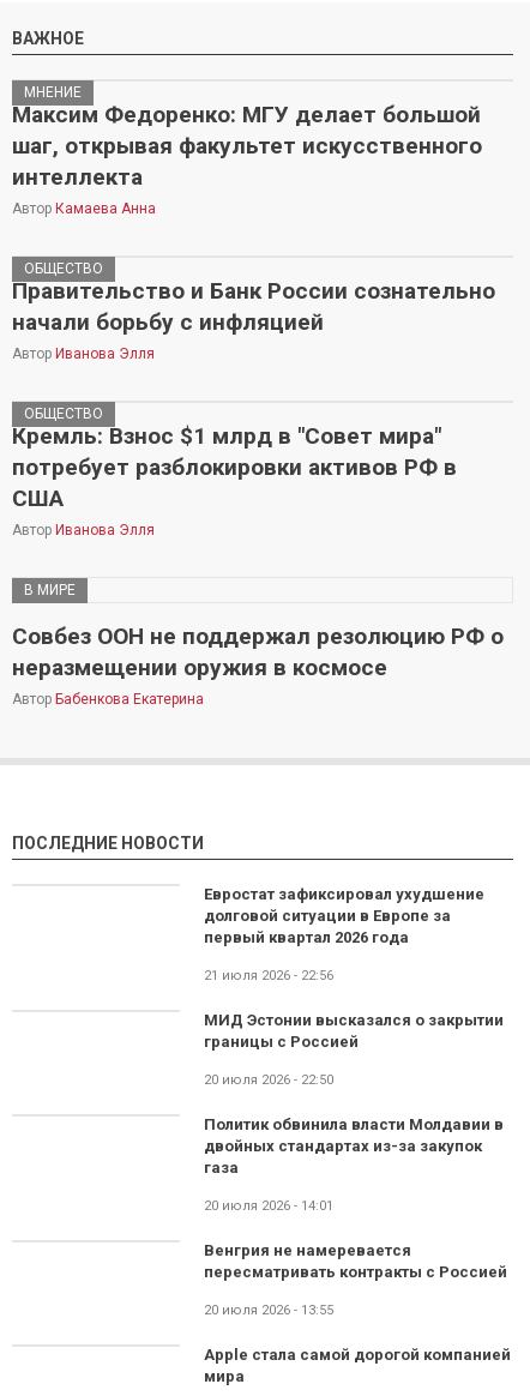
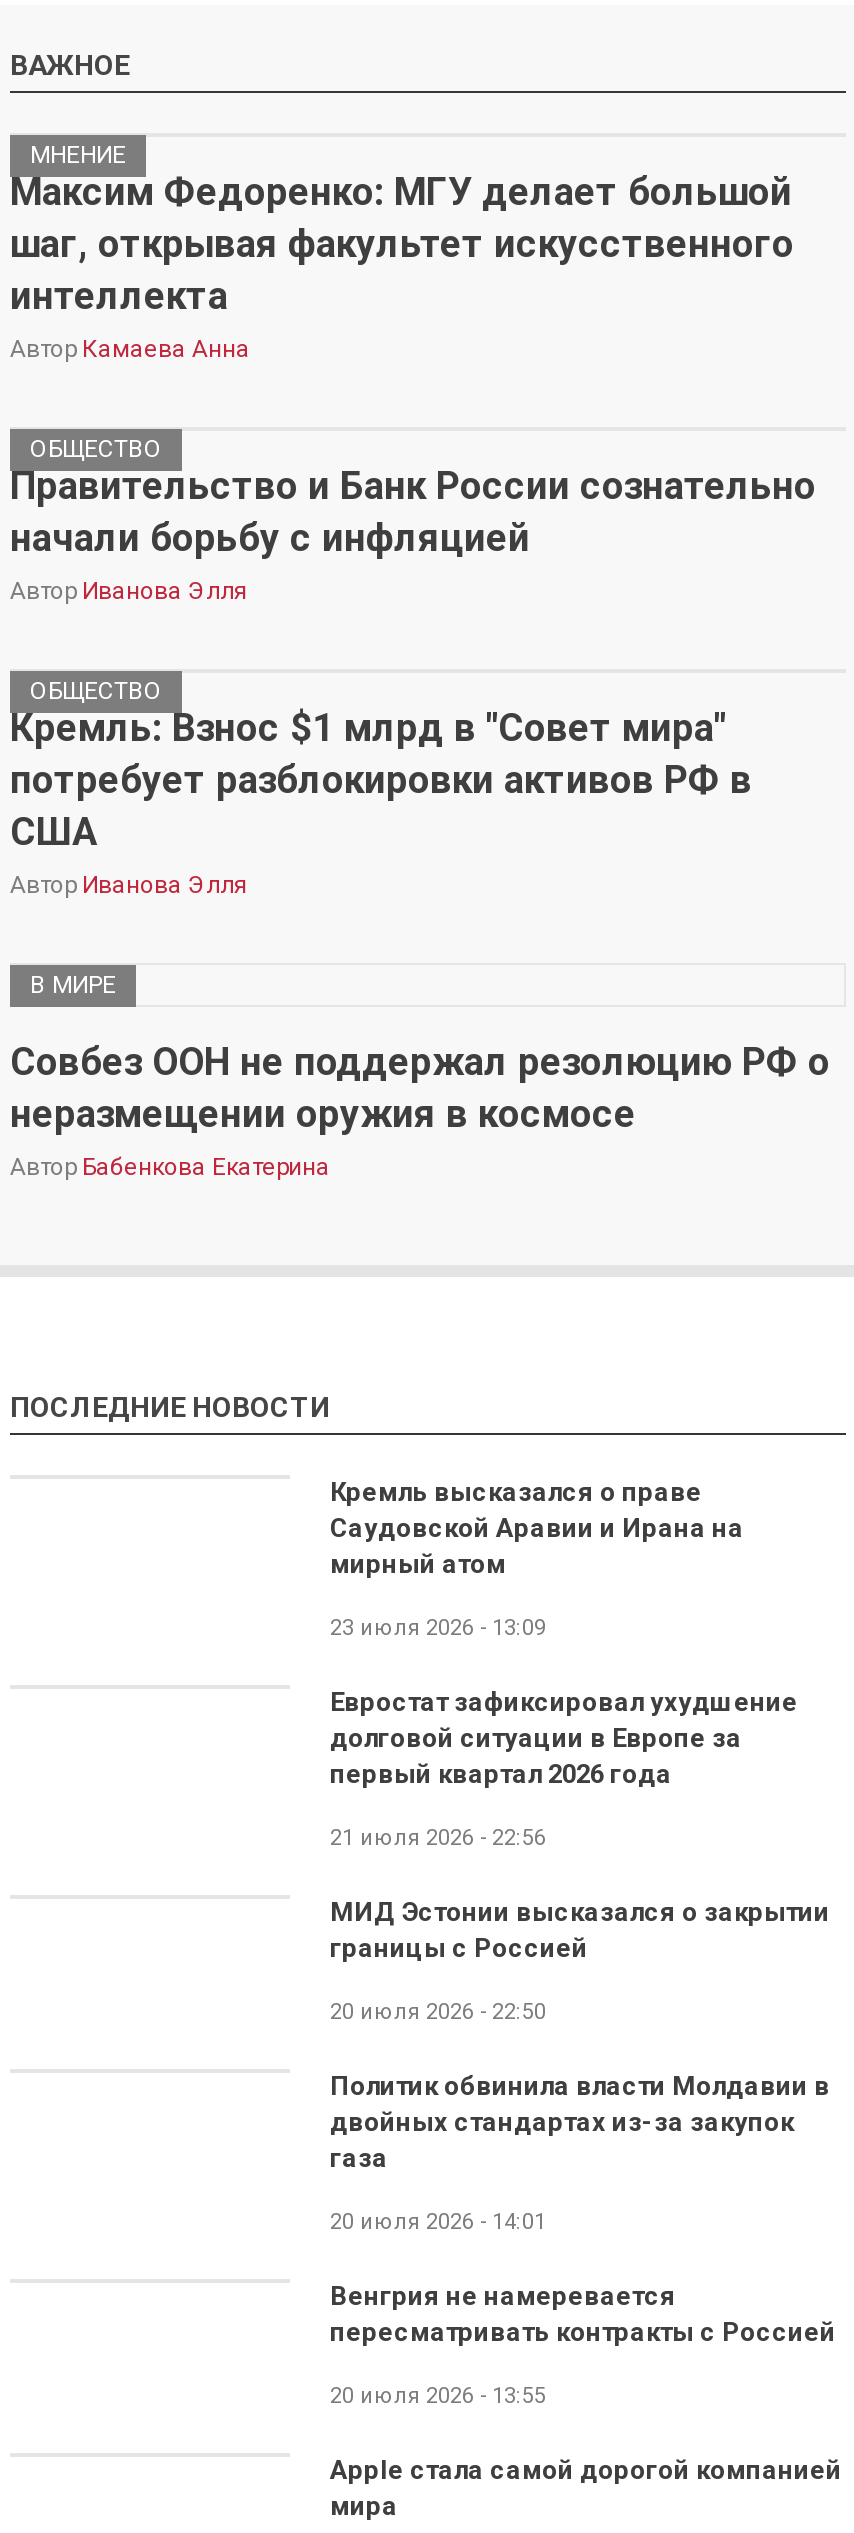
+ Кремль высказался о праве
+ Саудовской Аравии и Ирана на
+ мирный атом
+ 23 июля 2026 - 13:09
